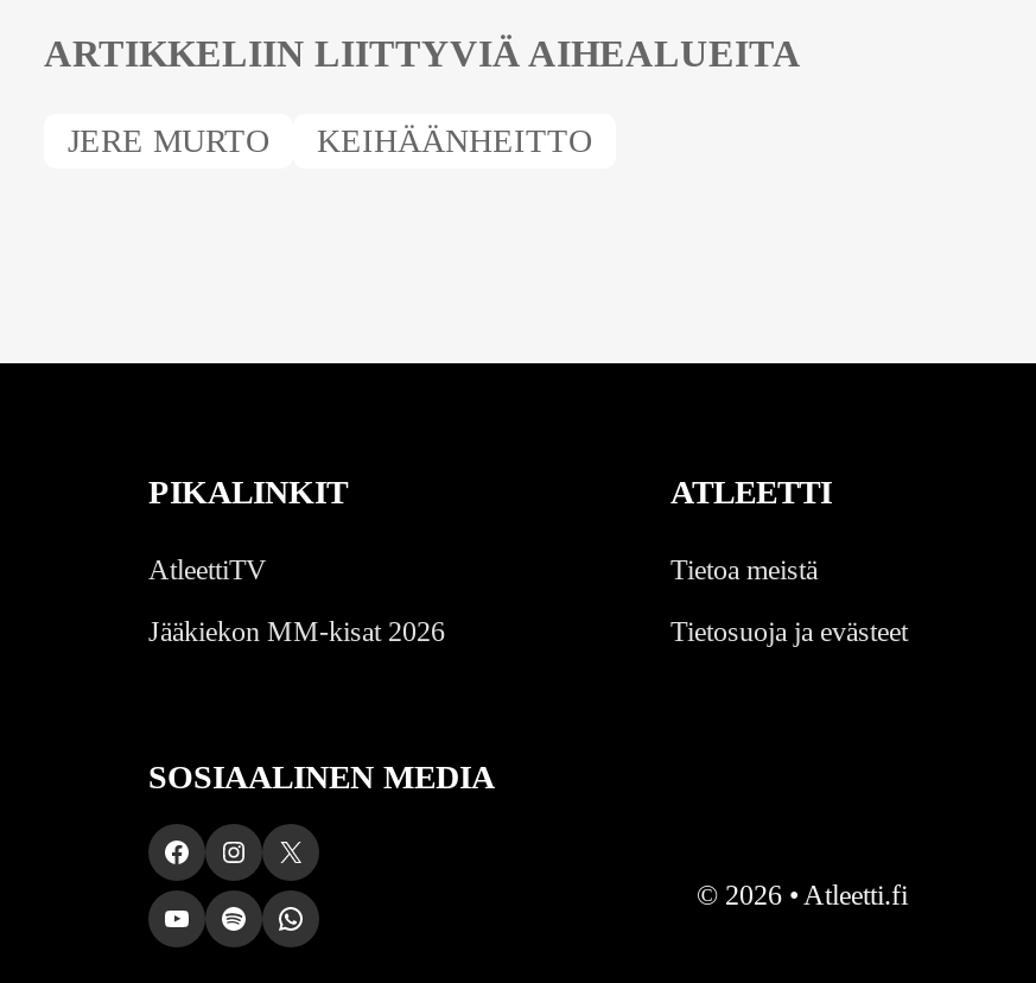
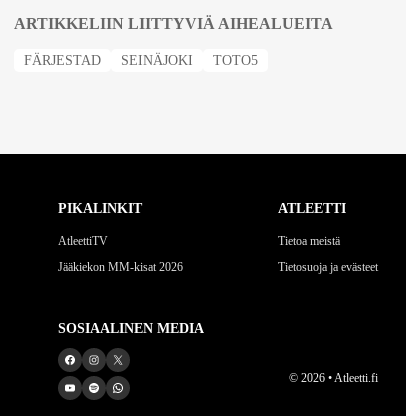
- JERE MURTO
- KEIHÄÄNHEITTO
+ FÄRJESTAD
+ SEINÄJOKI
+ TOTO5
